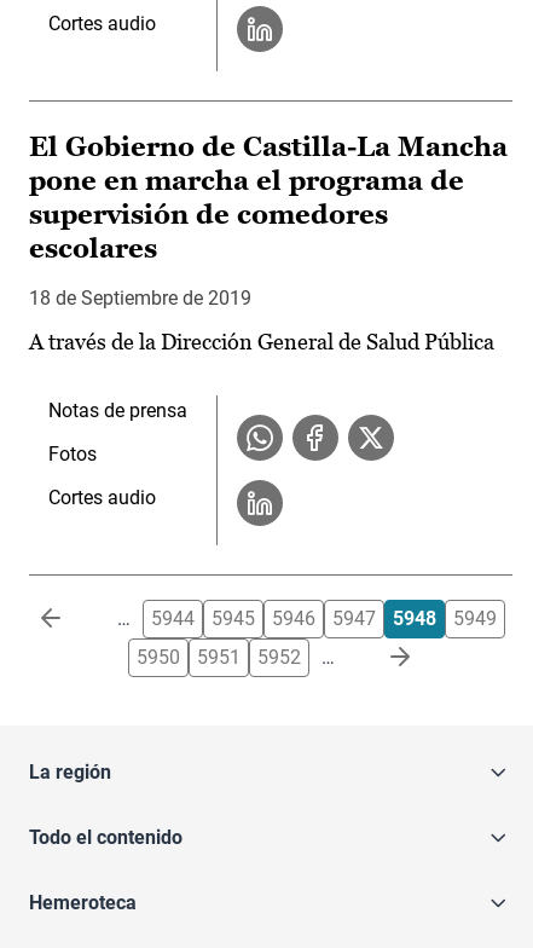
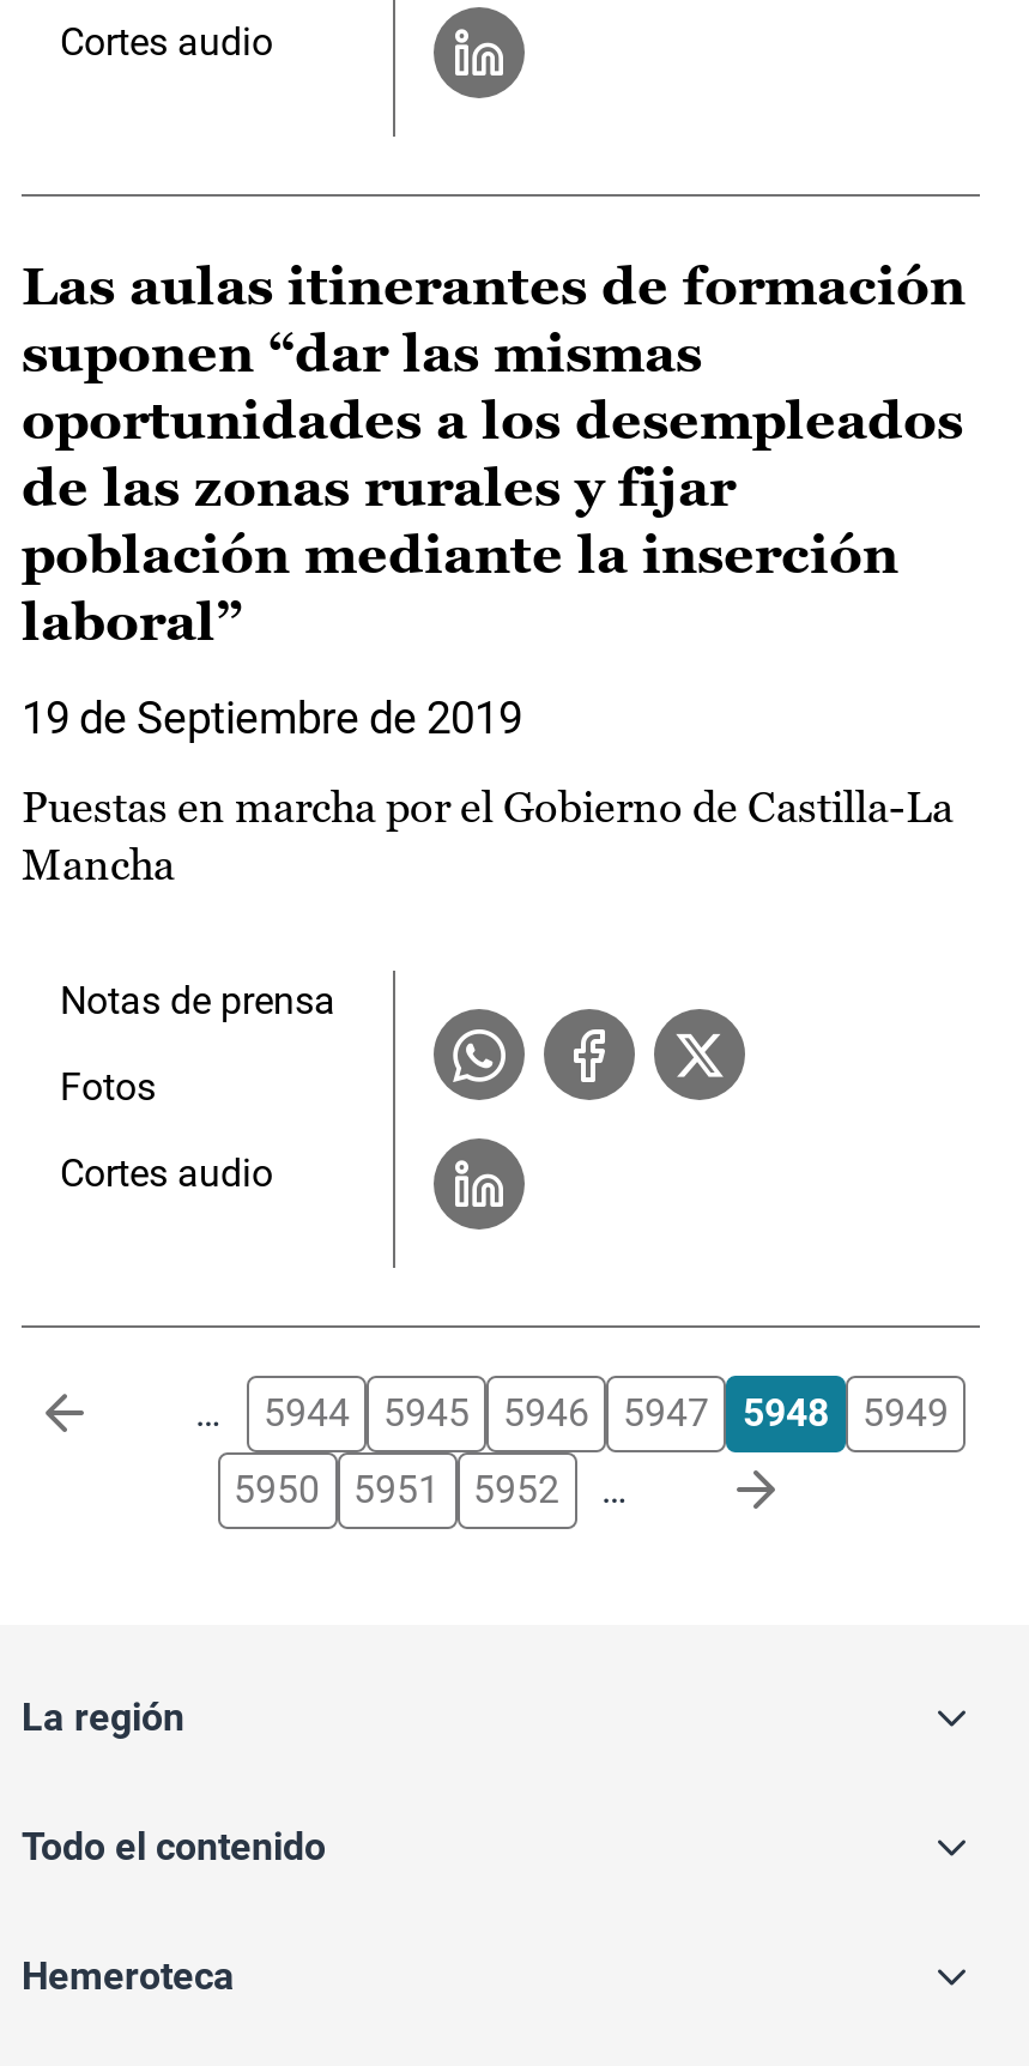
- El Gobierno de Castilla-La Mancha
- pone en marcha el programa de
- supervisión de comedores
- escolares
+ Las aulas itinerantes de formación
+ suponen “dar las mismas
+ oportunidades a los desempleados
+ de las zonas rurales y fijar
+ población mediante la inserción
+ laboral”

- 18 de Septiembre de 2019
+ 19 de Septiembre de 2019

- A través de la Dirección General de Salud Pública
+ Puestas en marcha por el Gobierno de Castilla-La
+ Mancha
